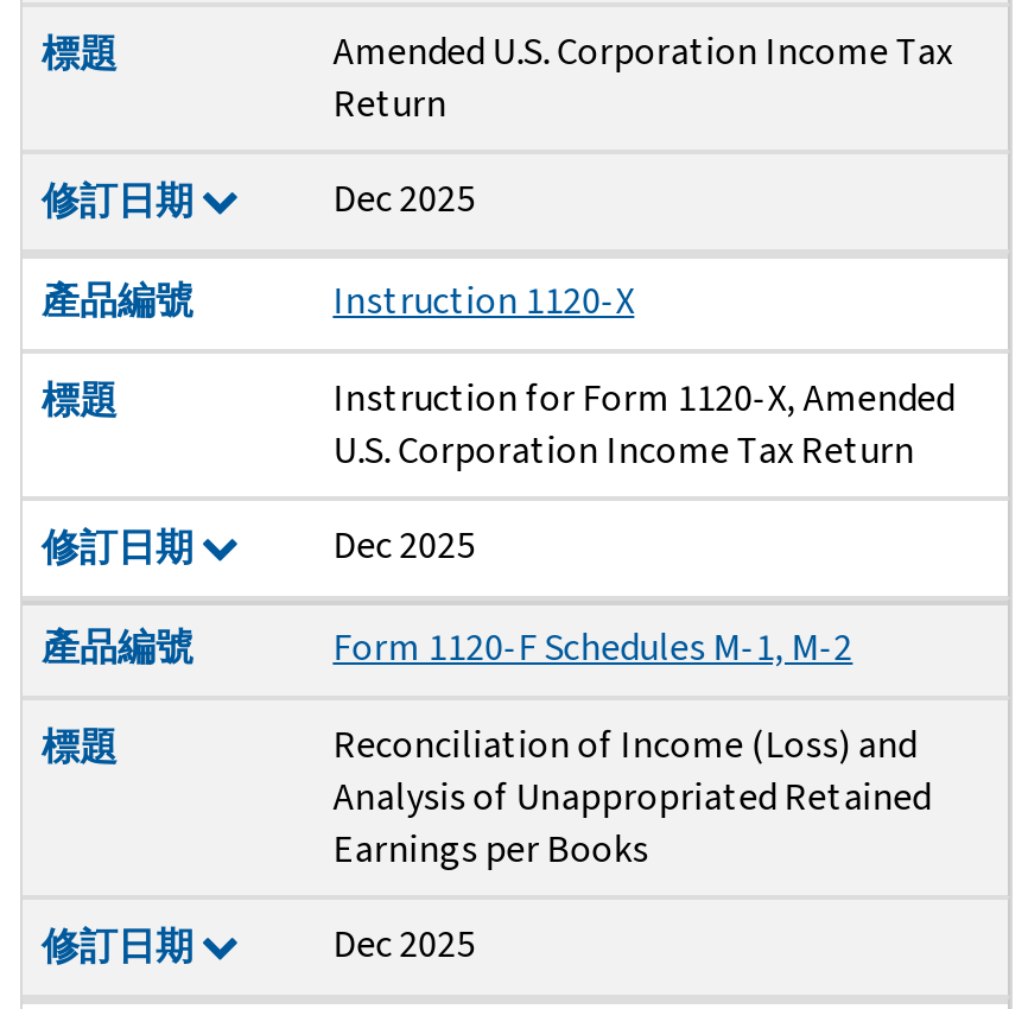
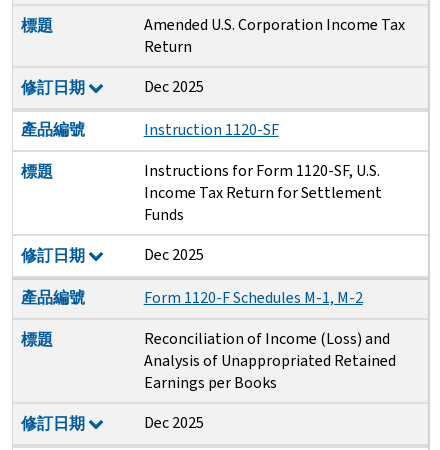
- Instruction 1120-X
+ Instruction 1120-SF

- Instruction for Form 1120-X, Amended
- U.S. Corporation Income Tax Return
+ Instructions for Form 1120-SF, U.S.
+ Income Tax Return for Settlement
+ Funds
